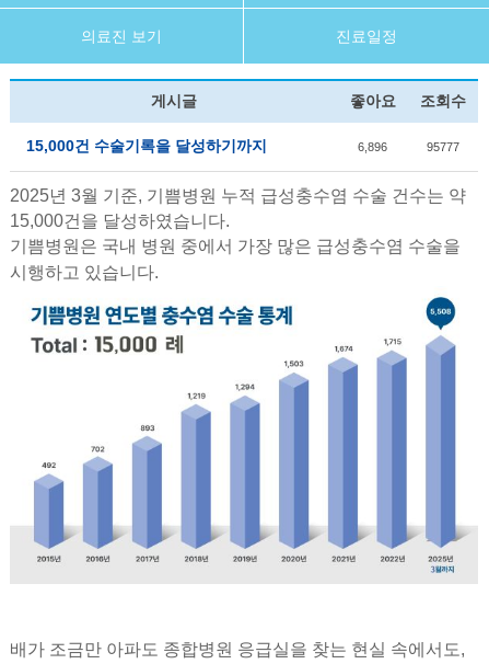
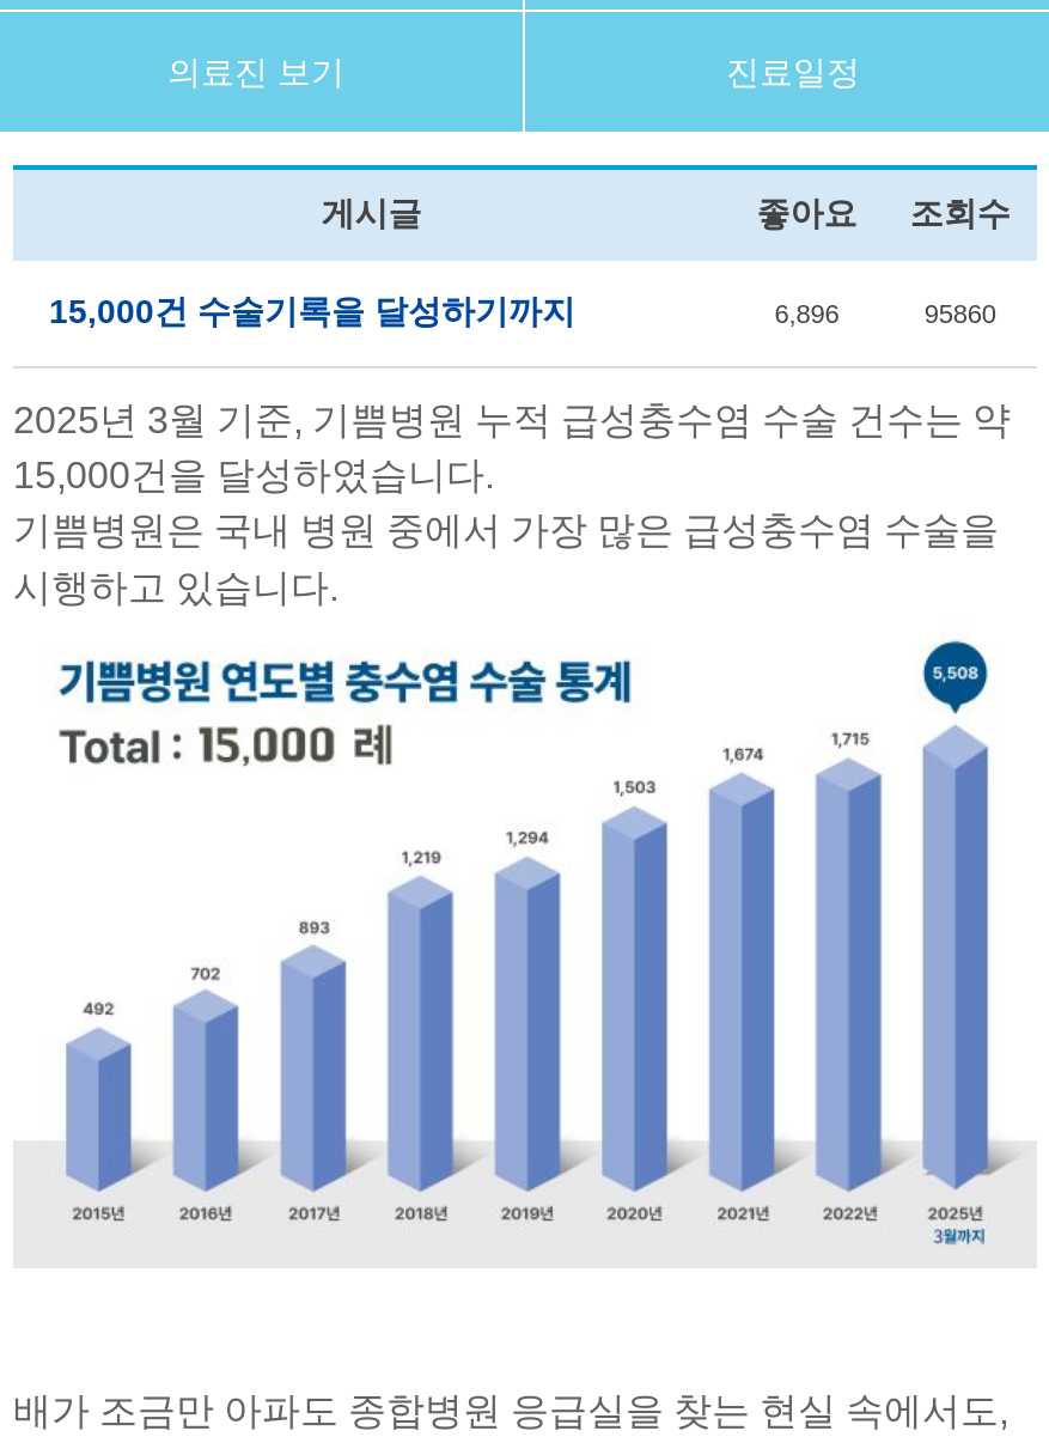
- 95777
+ 95860
